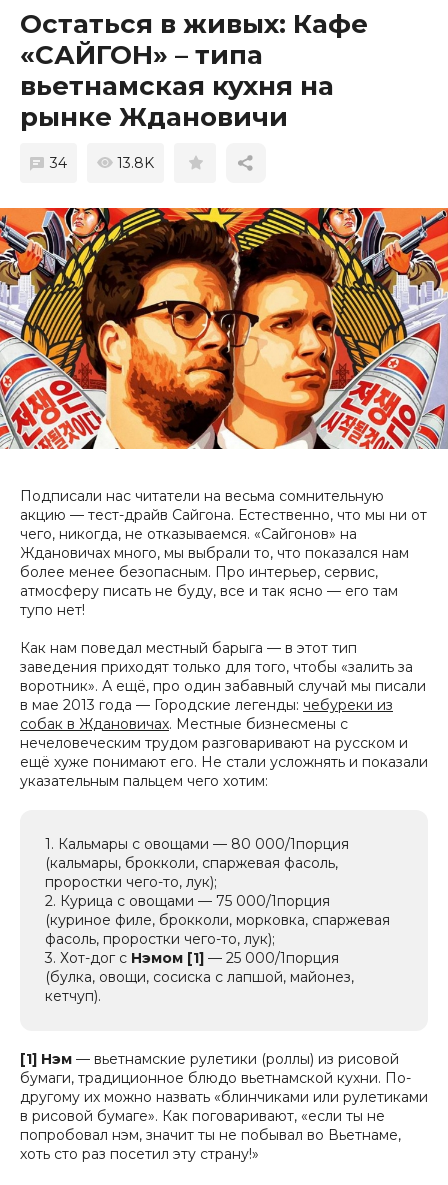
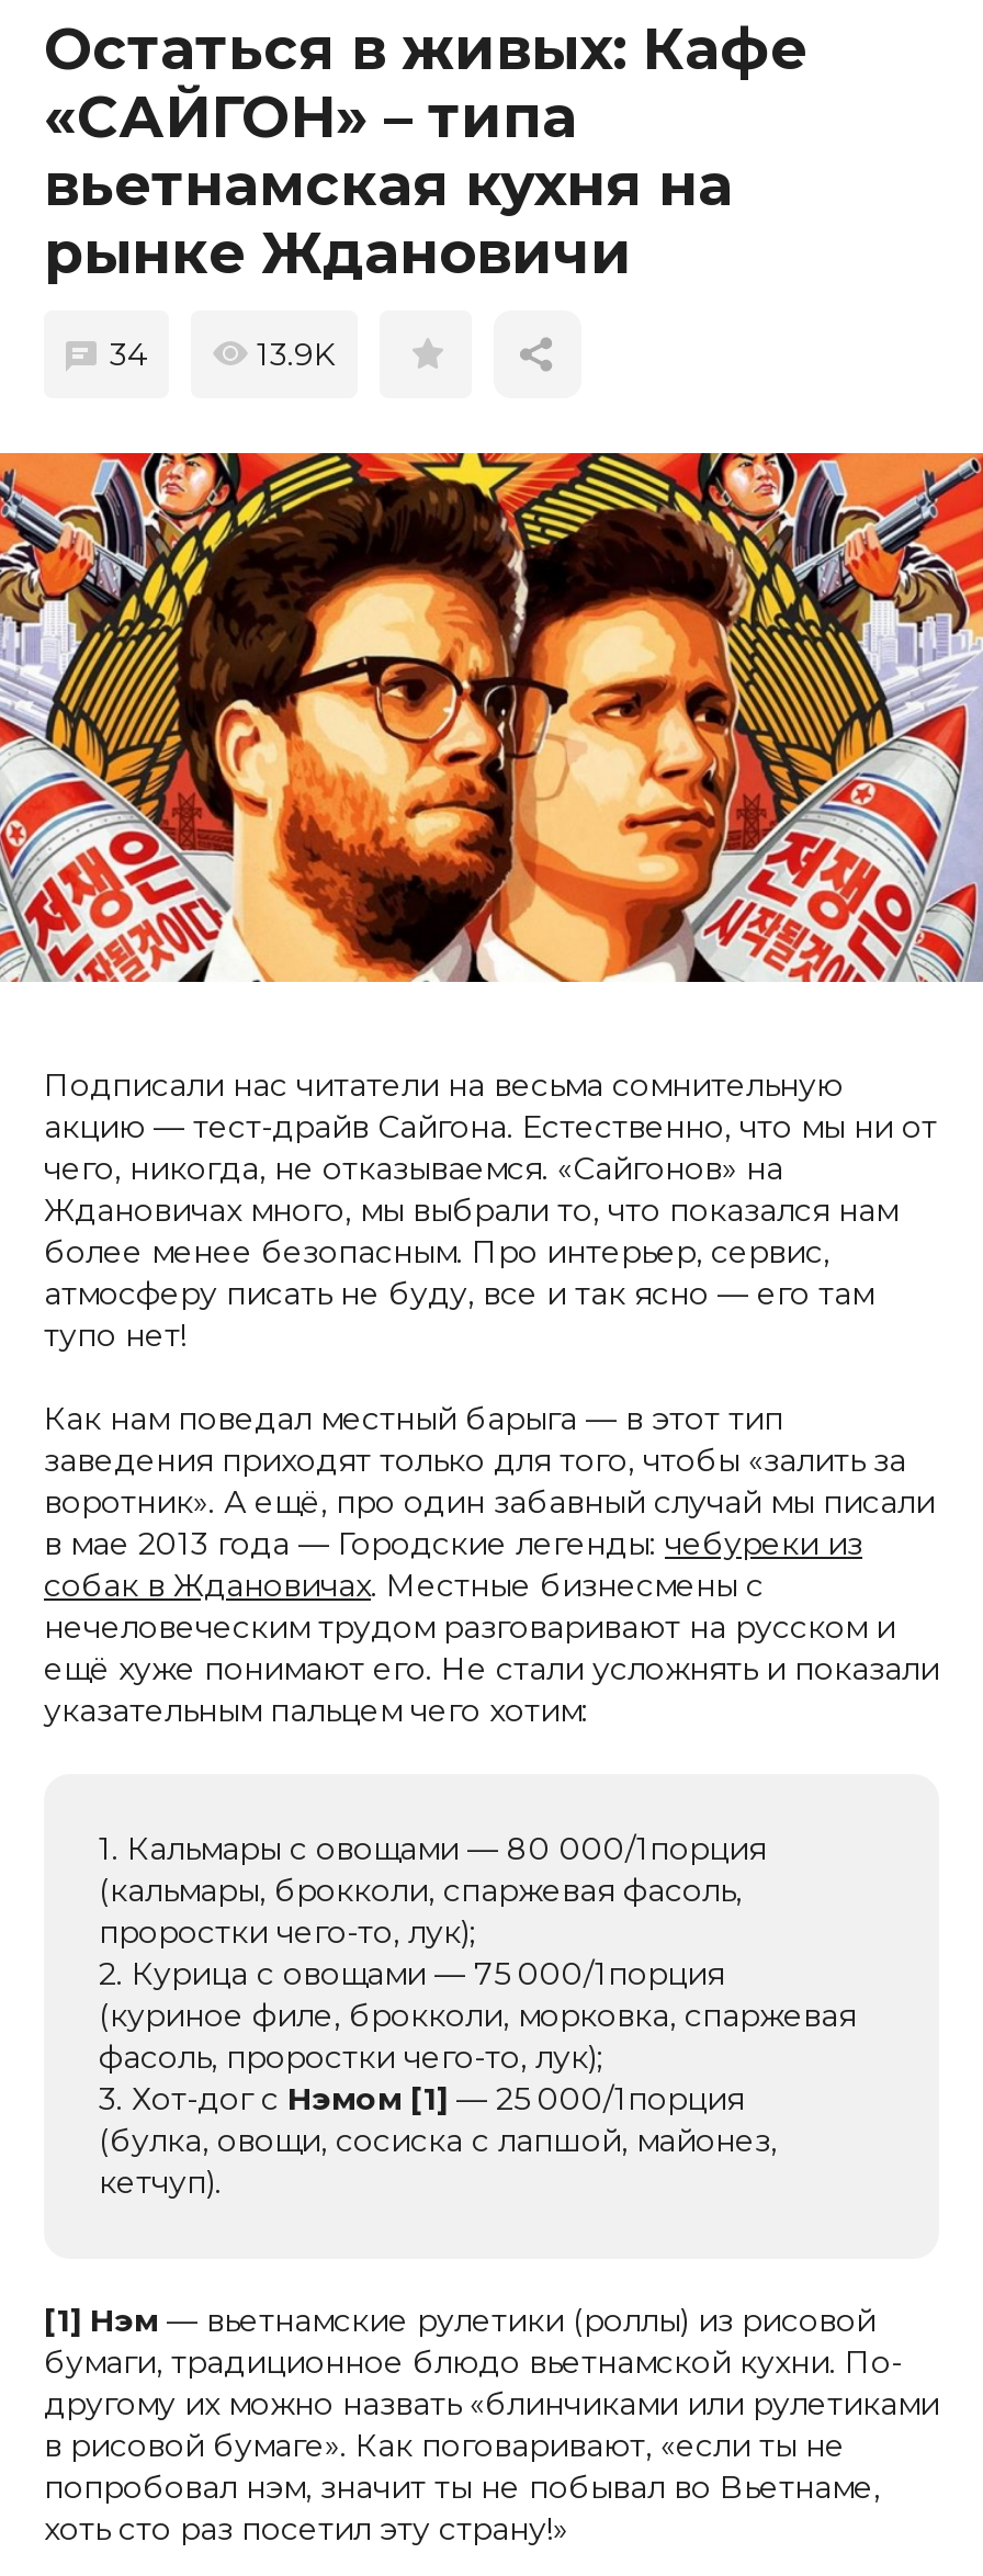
- 13.8K
+ 13.9K
